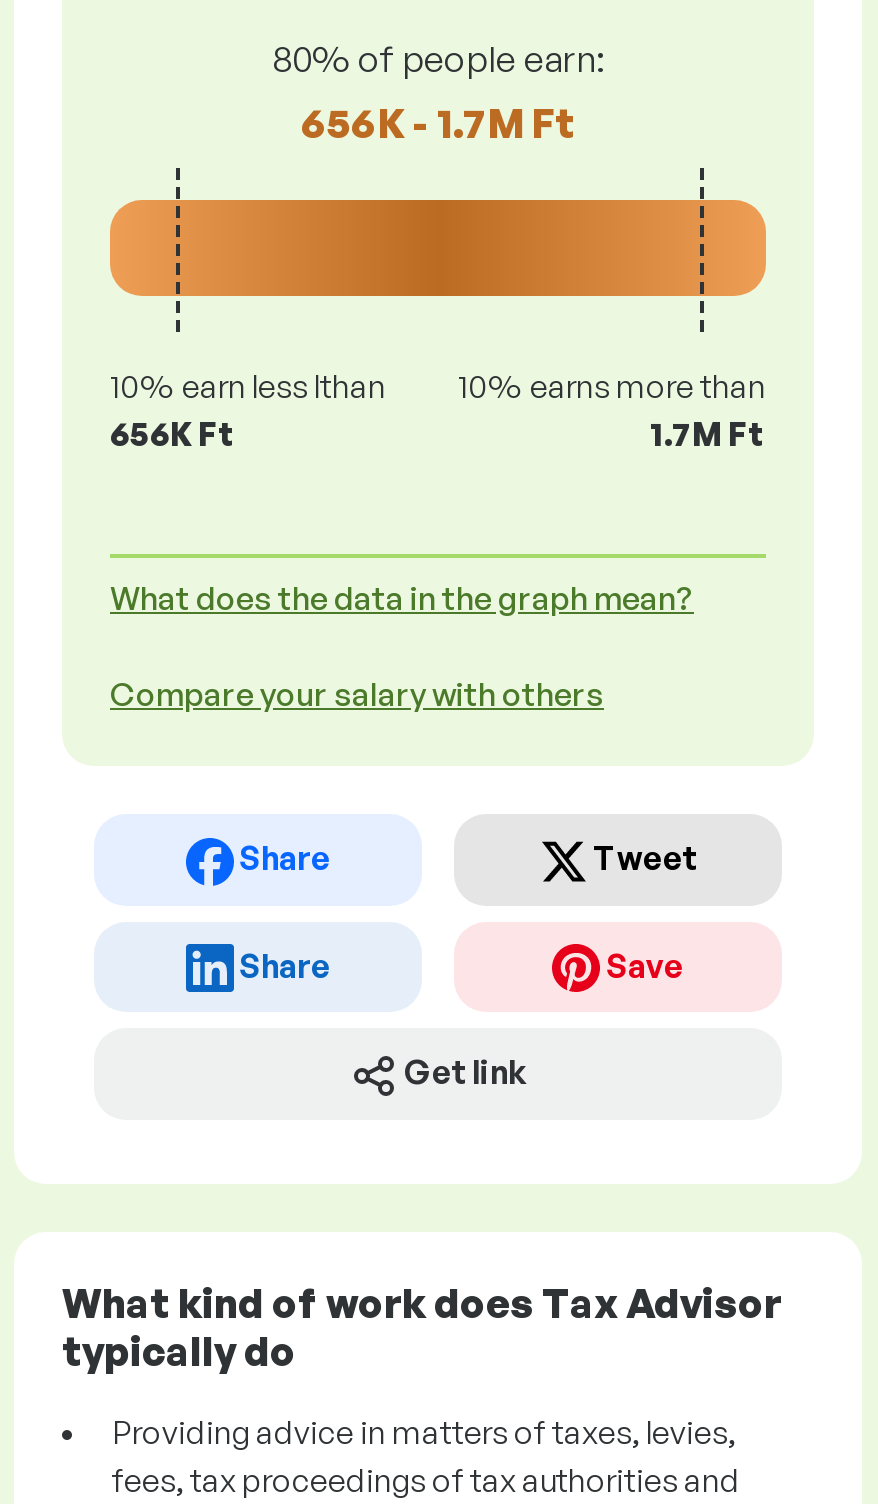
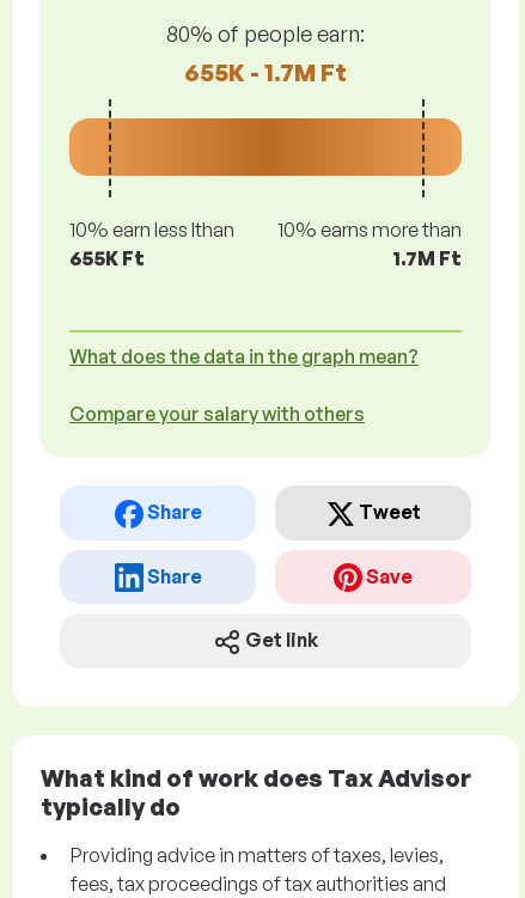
- 656K - 1.7M Ft
+ 655K - 1.7M Ft

- 656K Ft
+ 655K Ft
